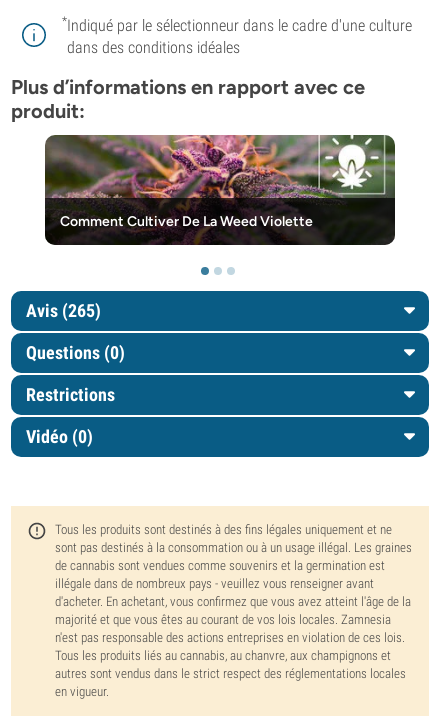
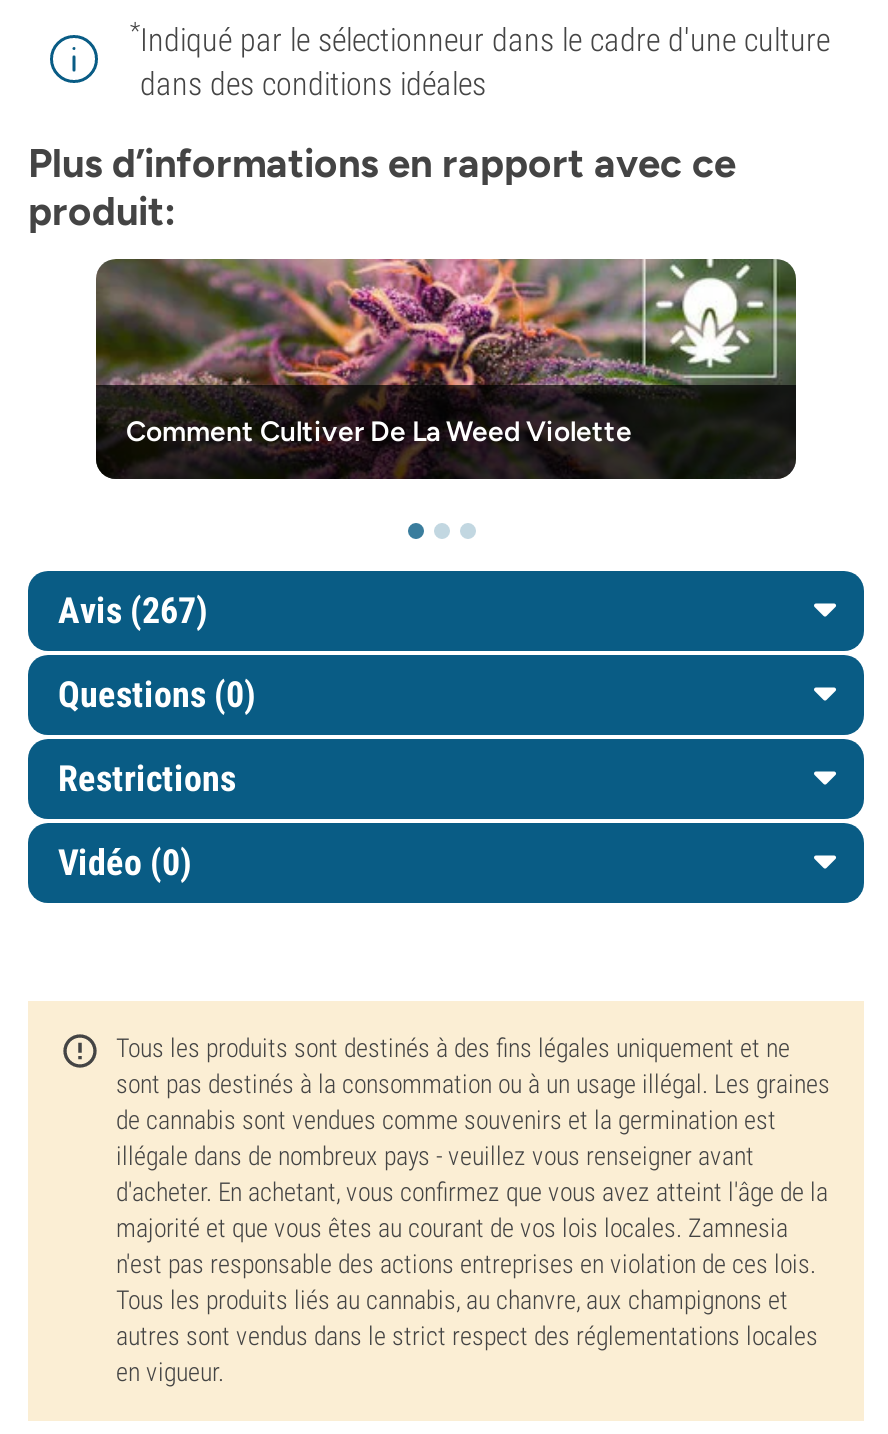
- Avis (265)
+ Avis (267)
